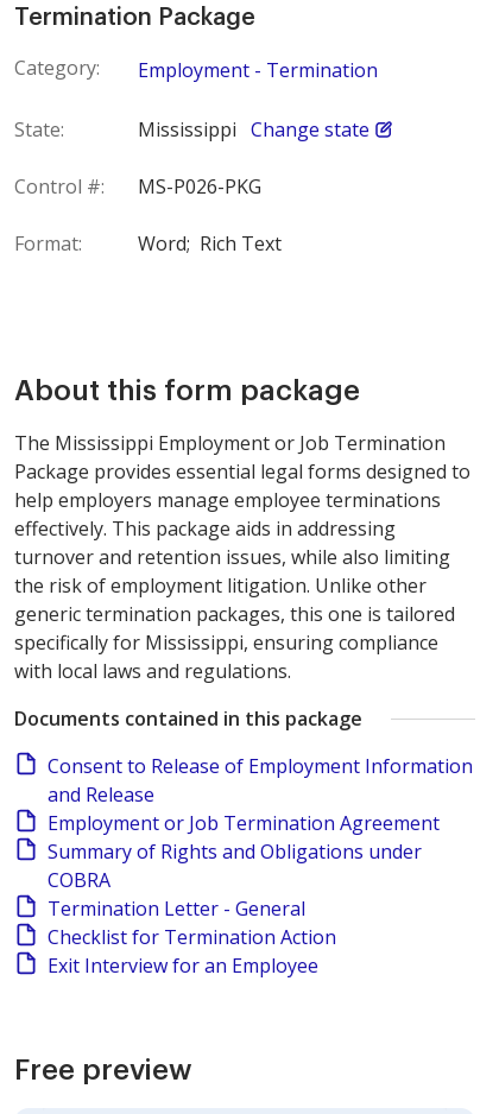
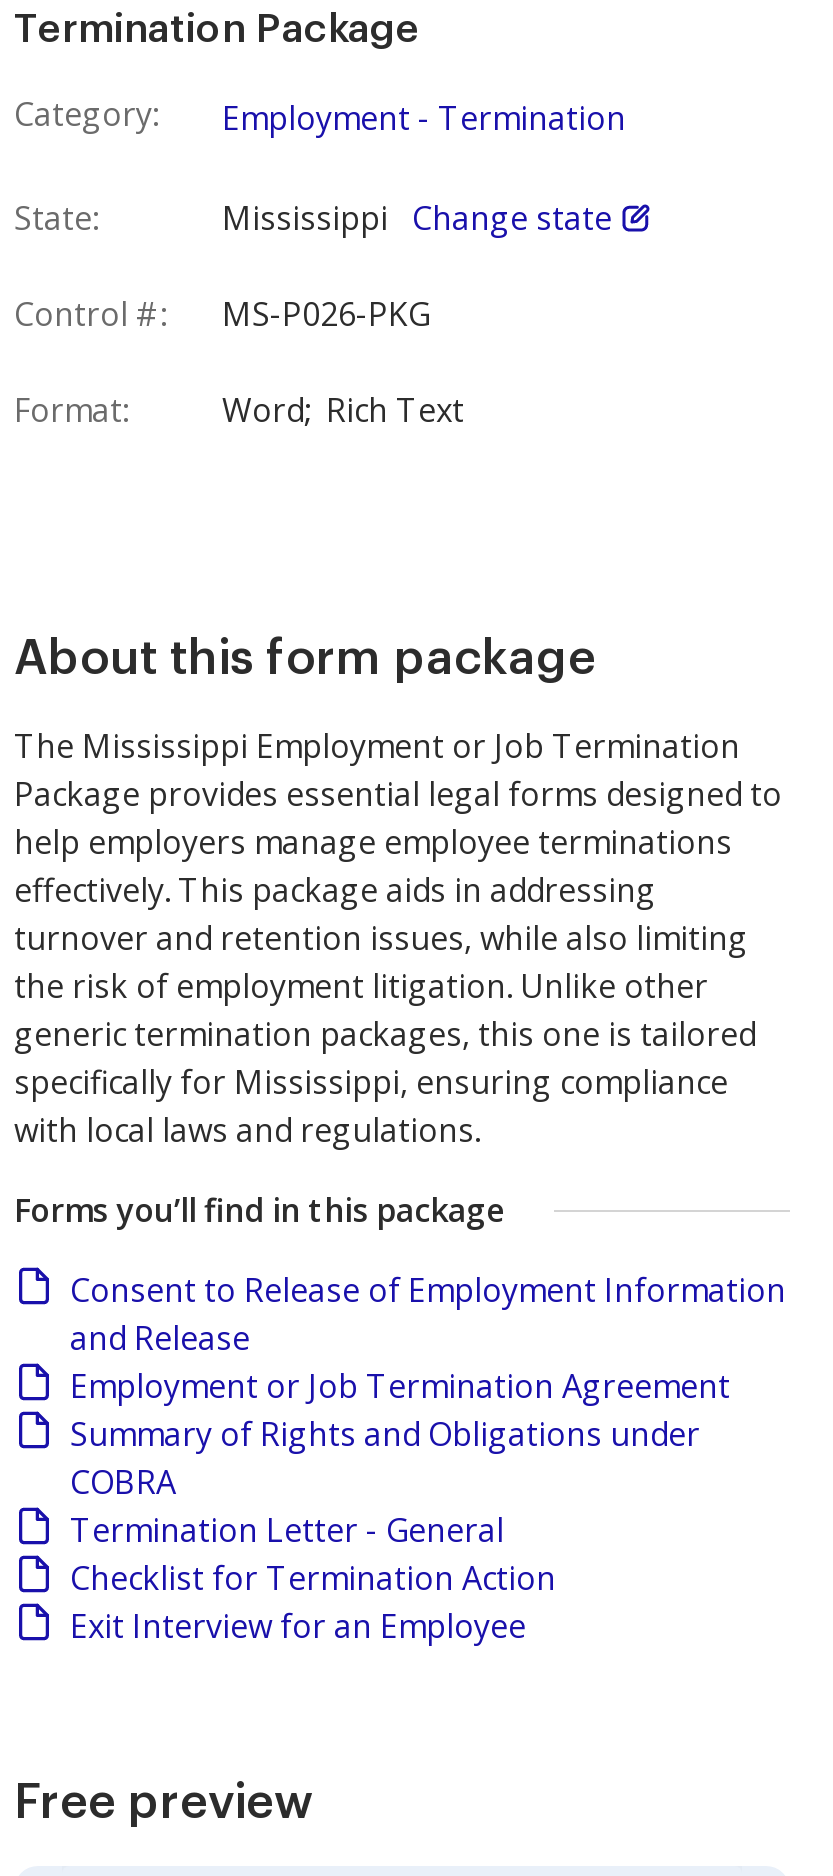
- Documents contained in this package
+ Forms you’ll find in this package
